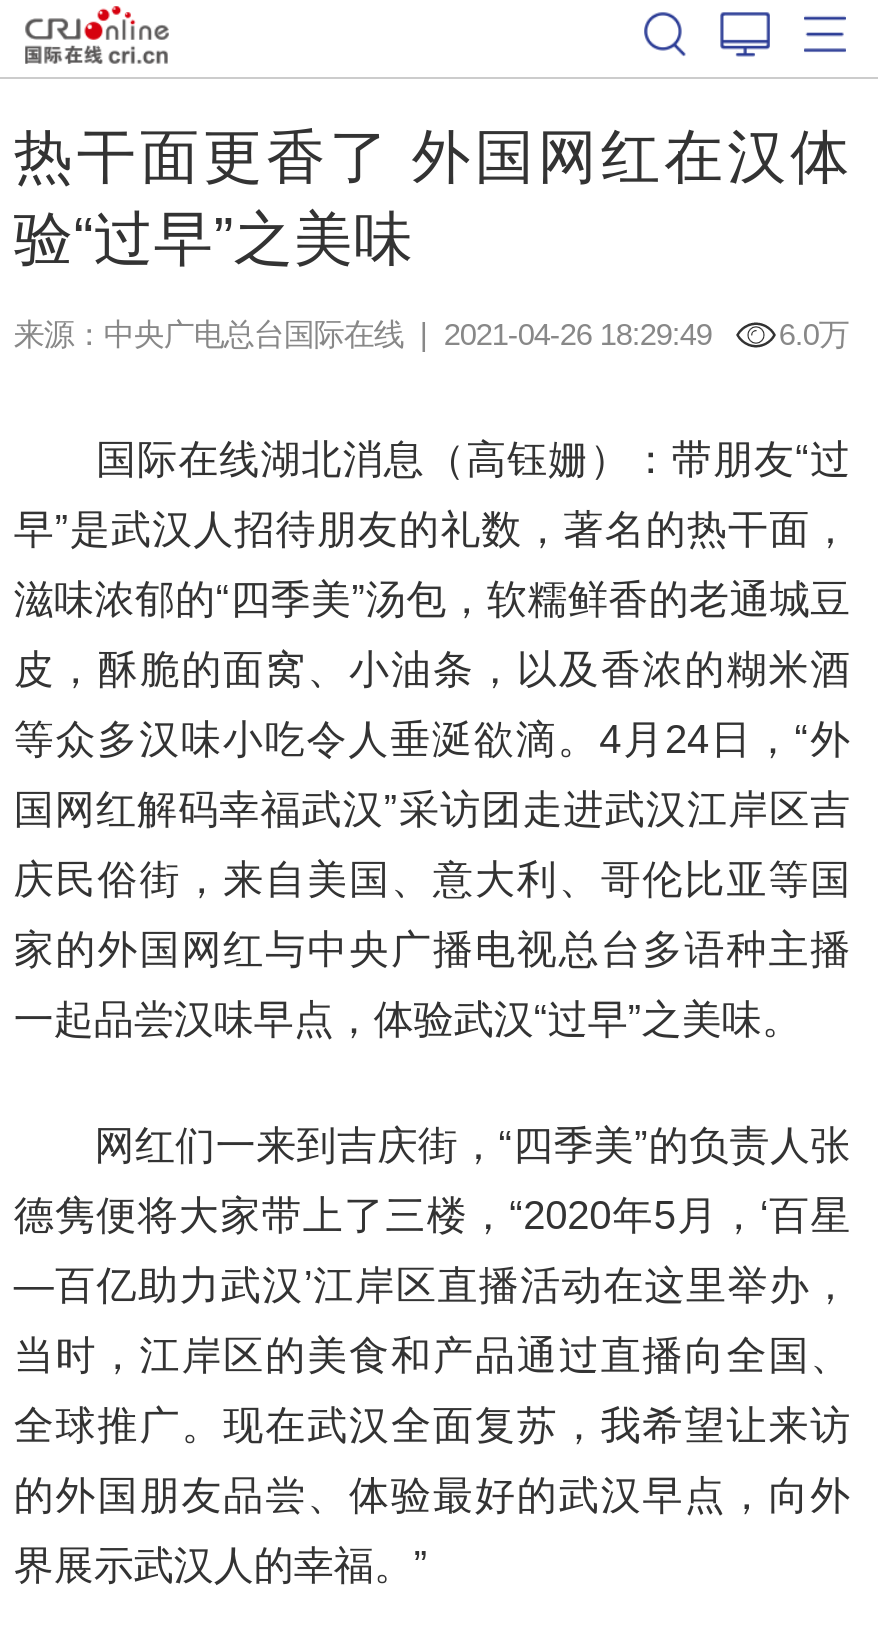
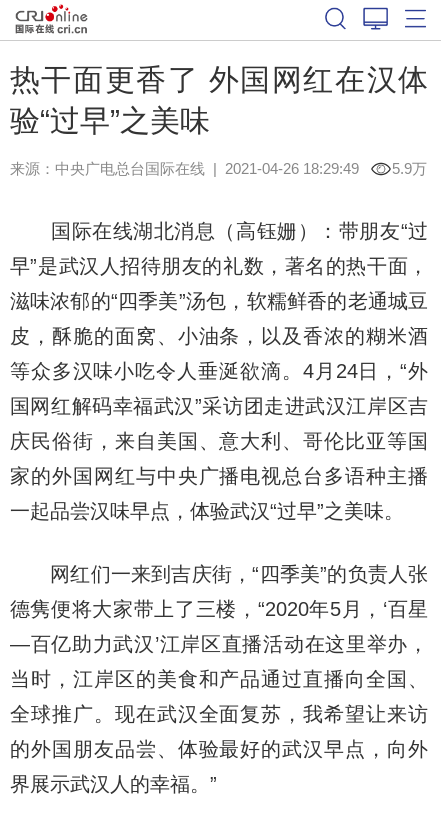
- 6.0万
+ 5.9万
